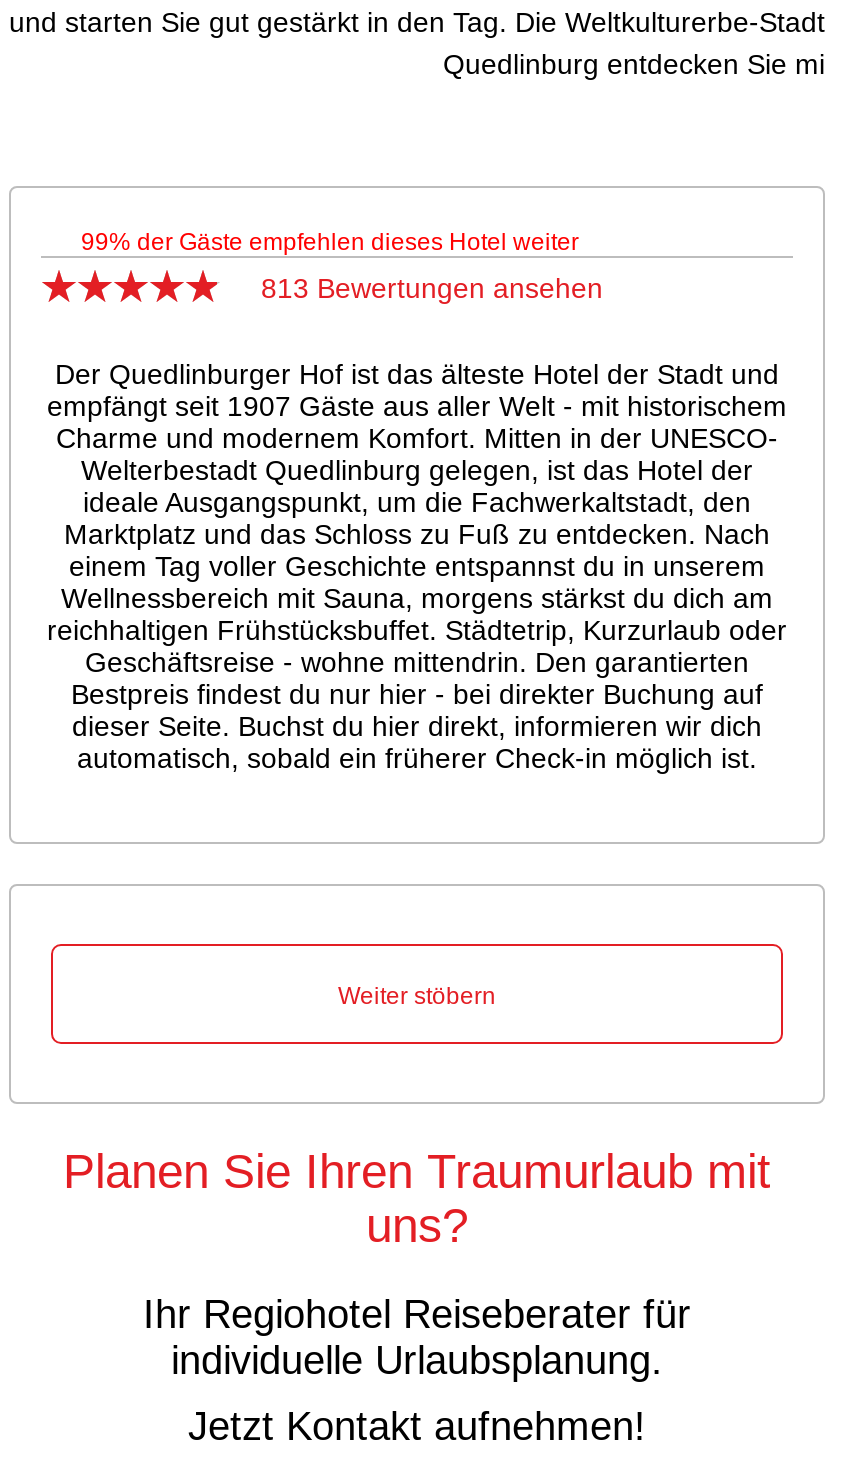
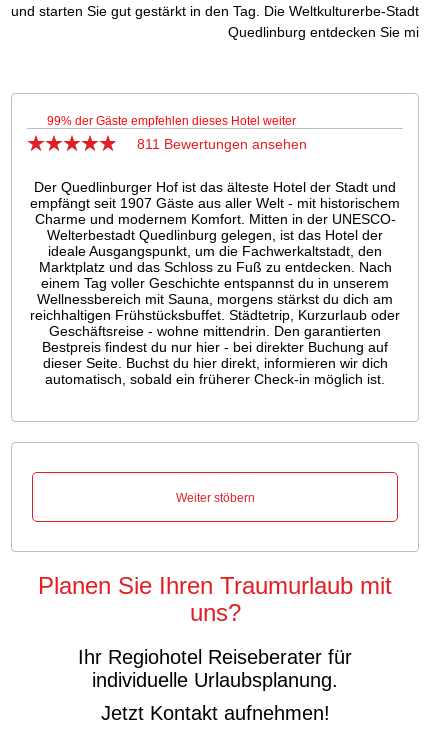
- 813 Bewertungen ansehen
+ 811 Bewertungen ansehen
